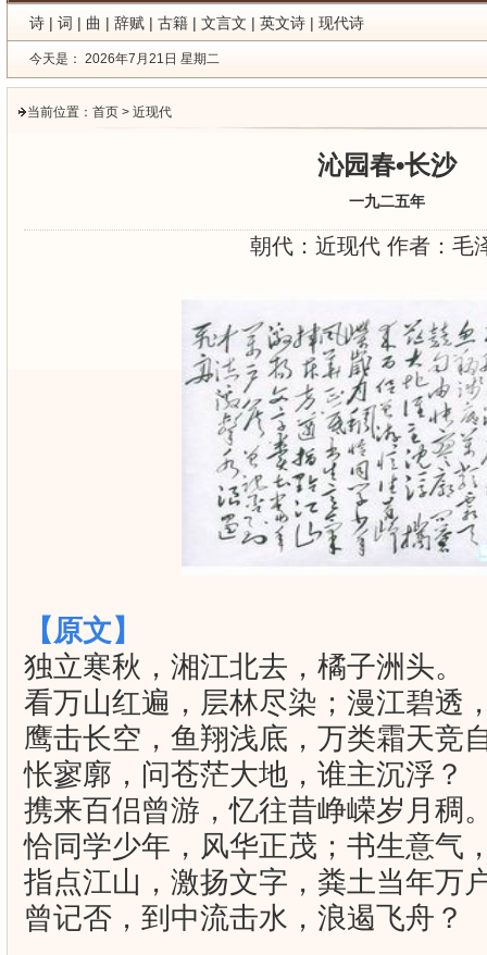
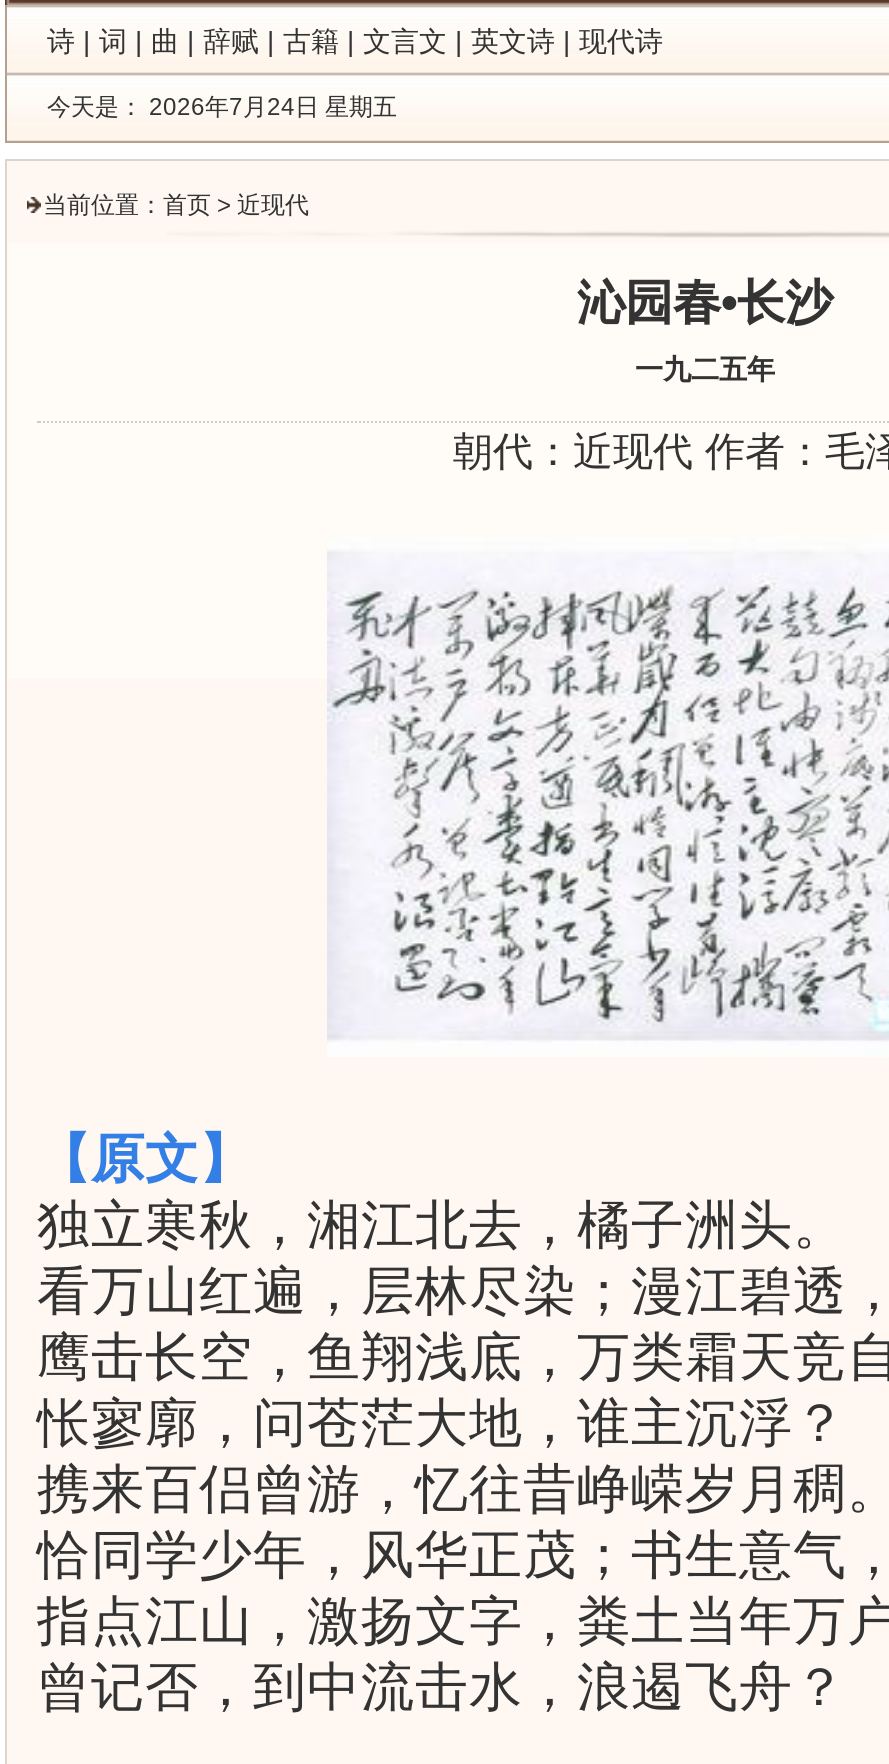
- 今天是：2026年7月21日 星期二
+ 今天是：2026年7月24日 星期五
